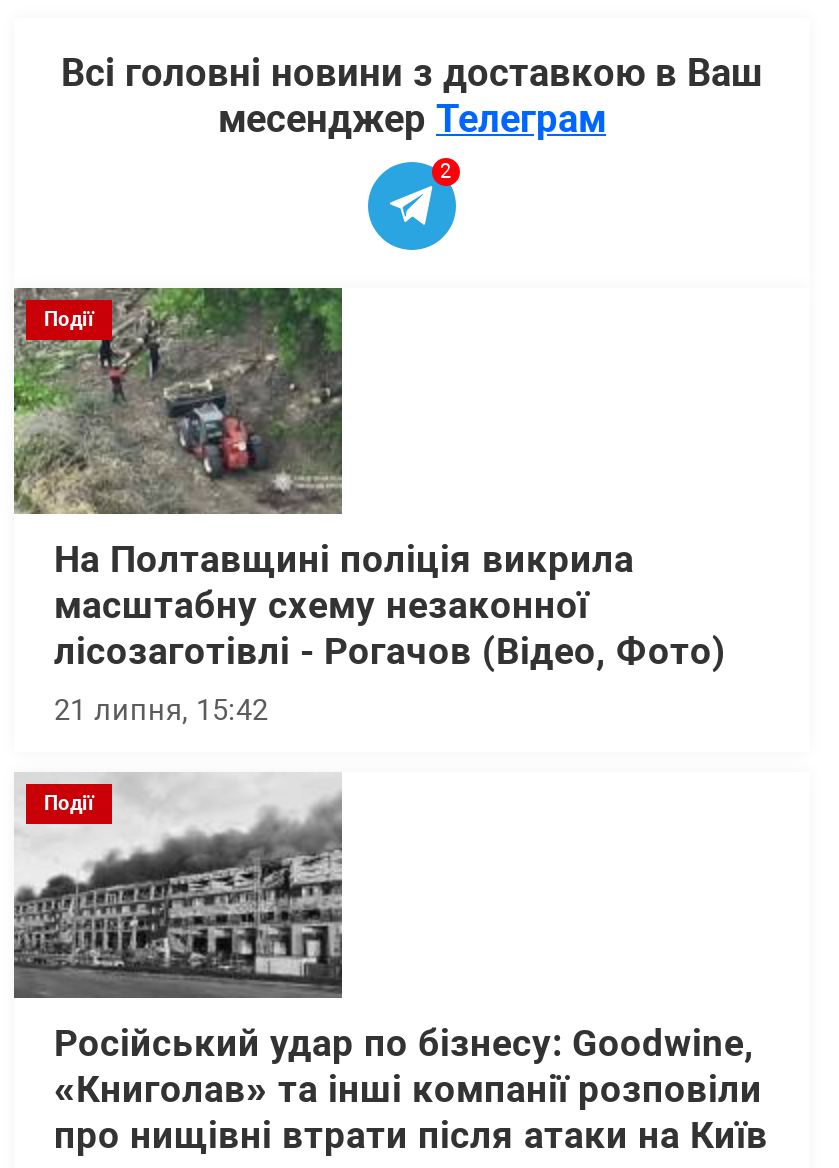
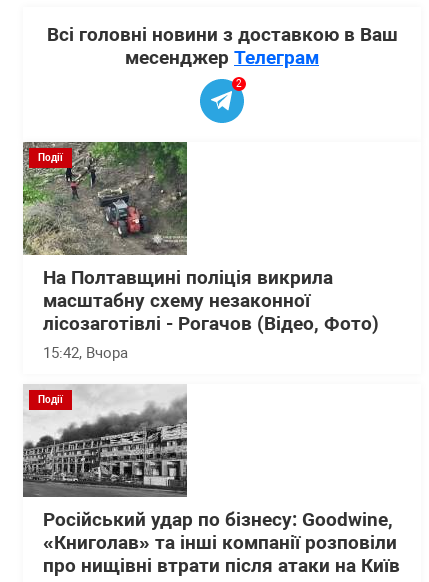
- 21 липня, 15:42
+ 15:42, Вчора
